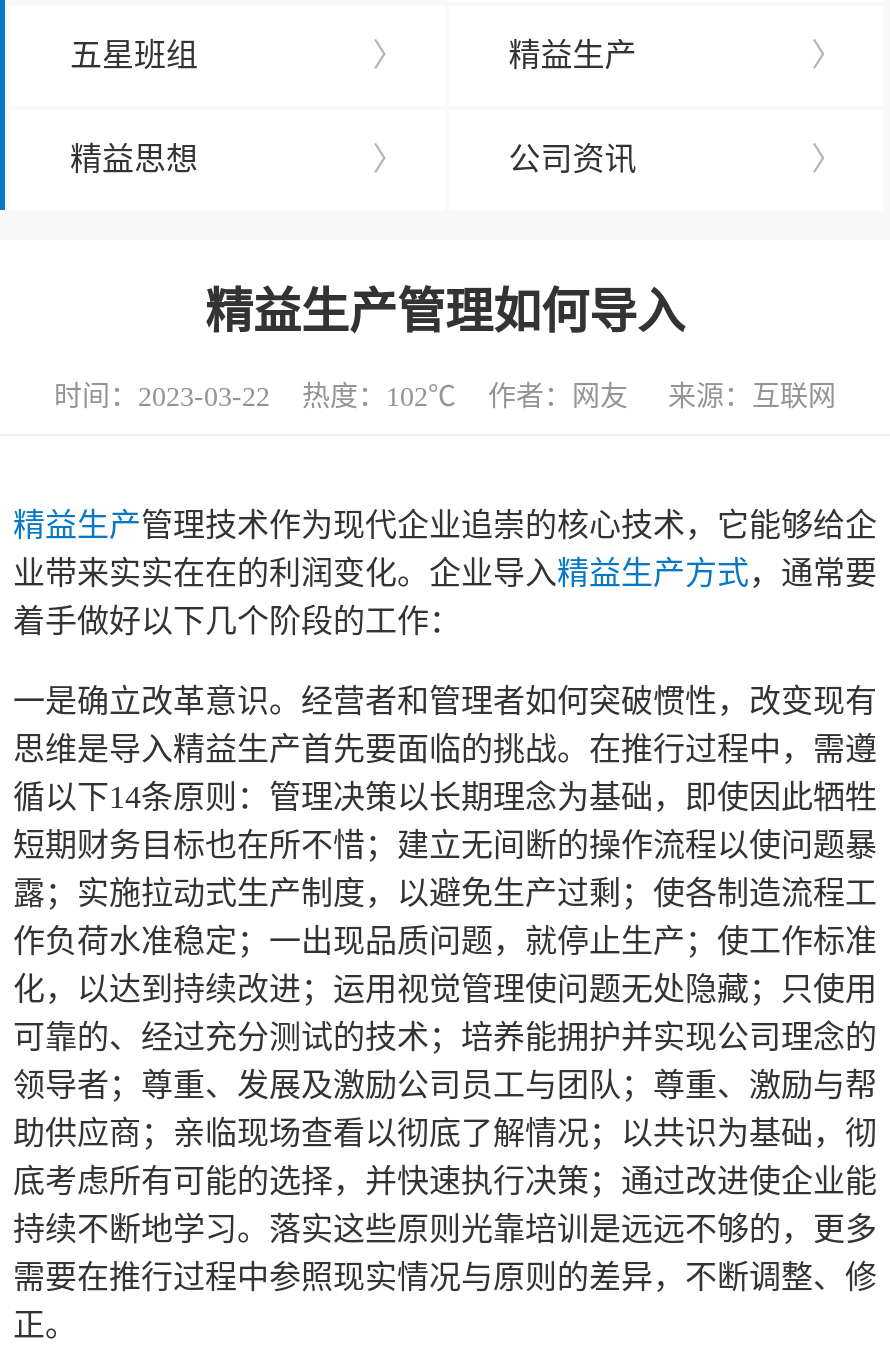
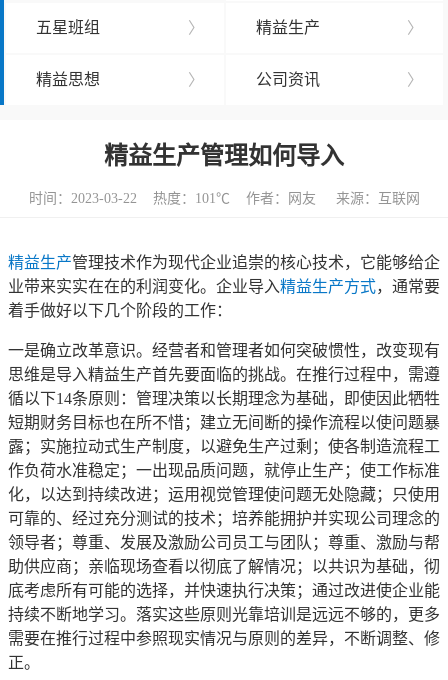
- 时间：2023-03-22 热度：102℃ 作者：网友 来源：互联网
+ 时间：2023-03-22 热度：101℃ 作者：网友 来源：互联网
